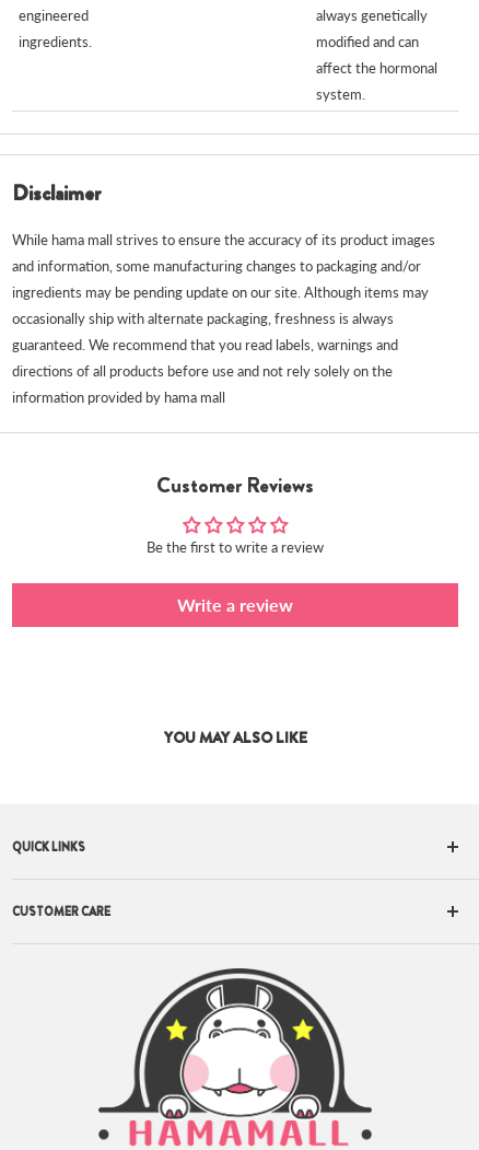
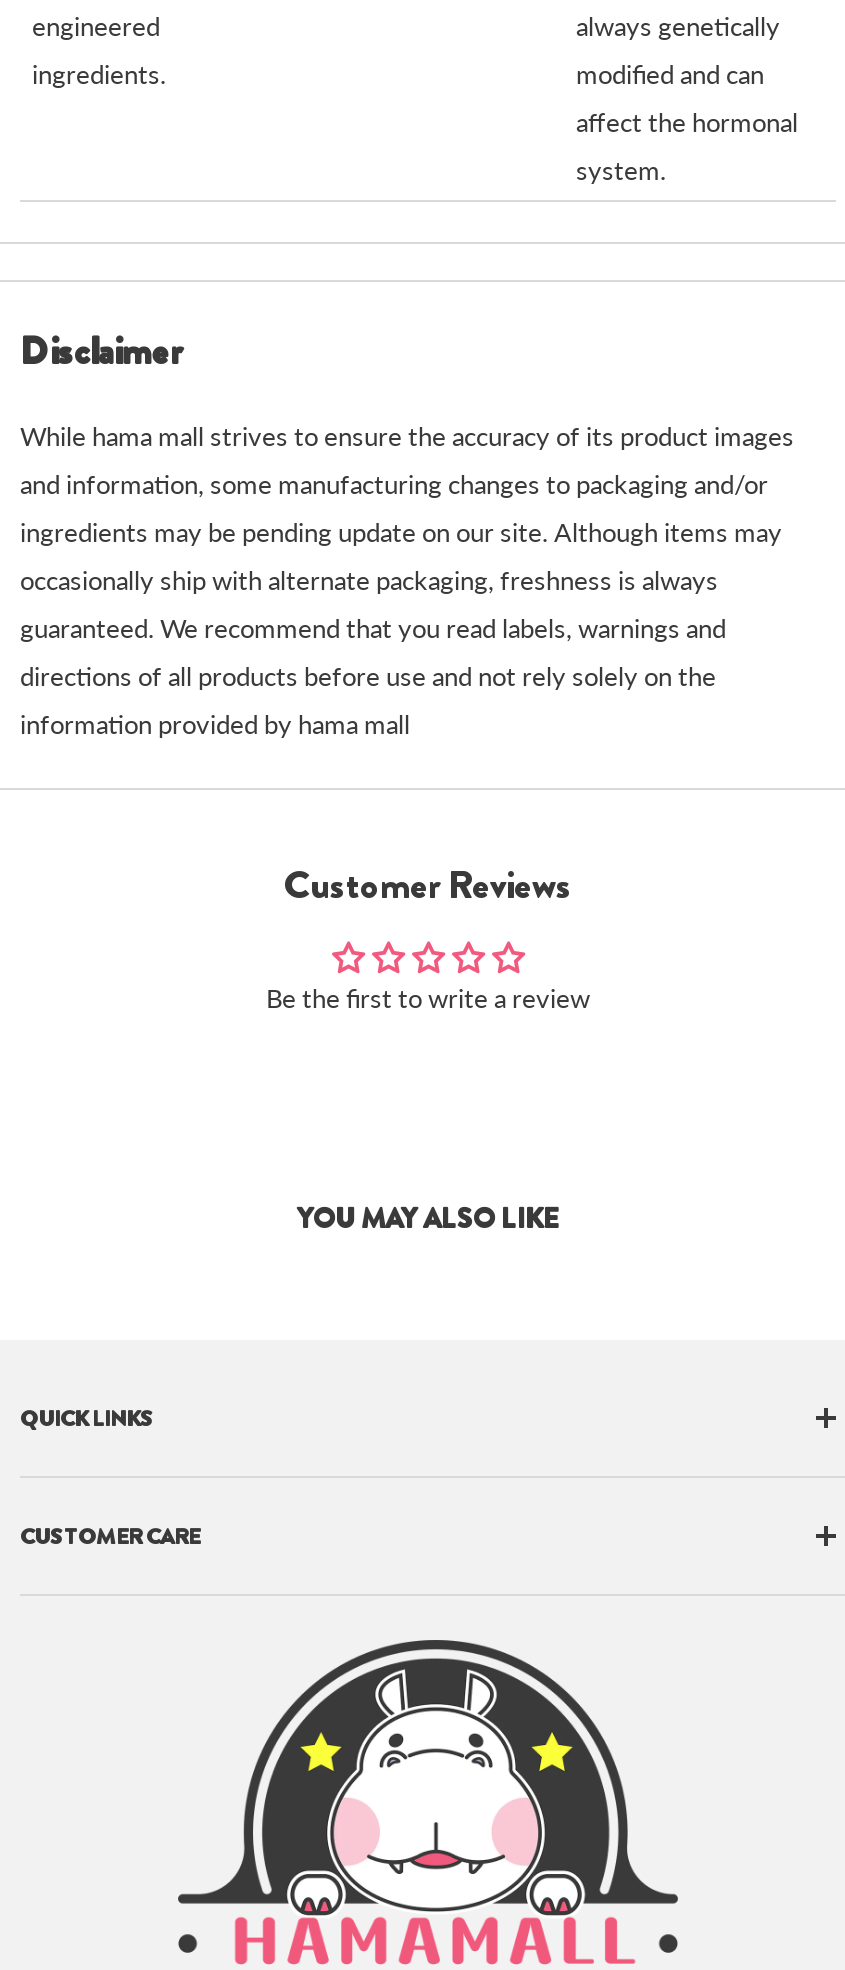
- Write a review
